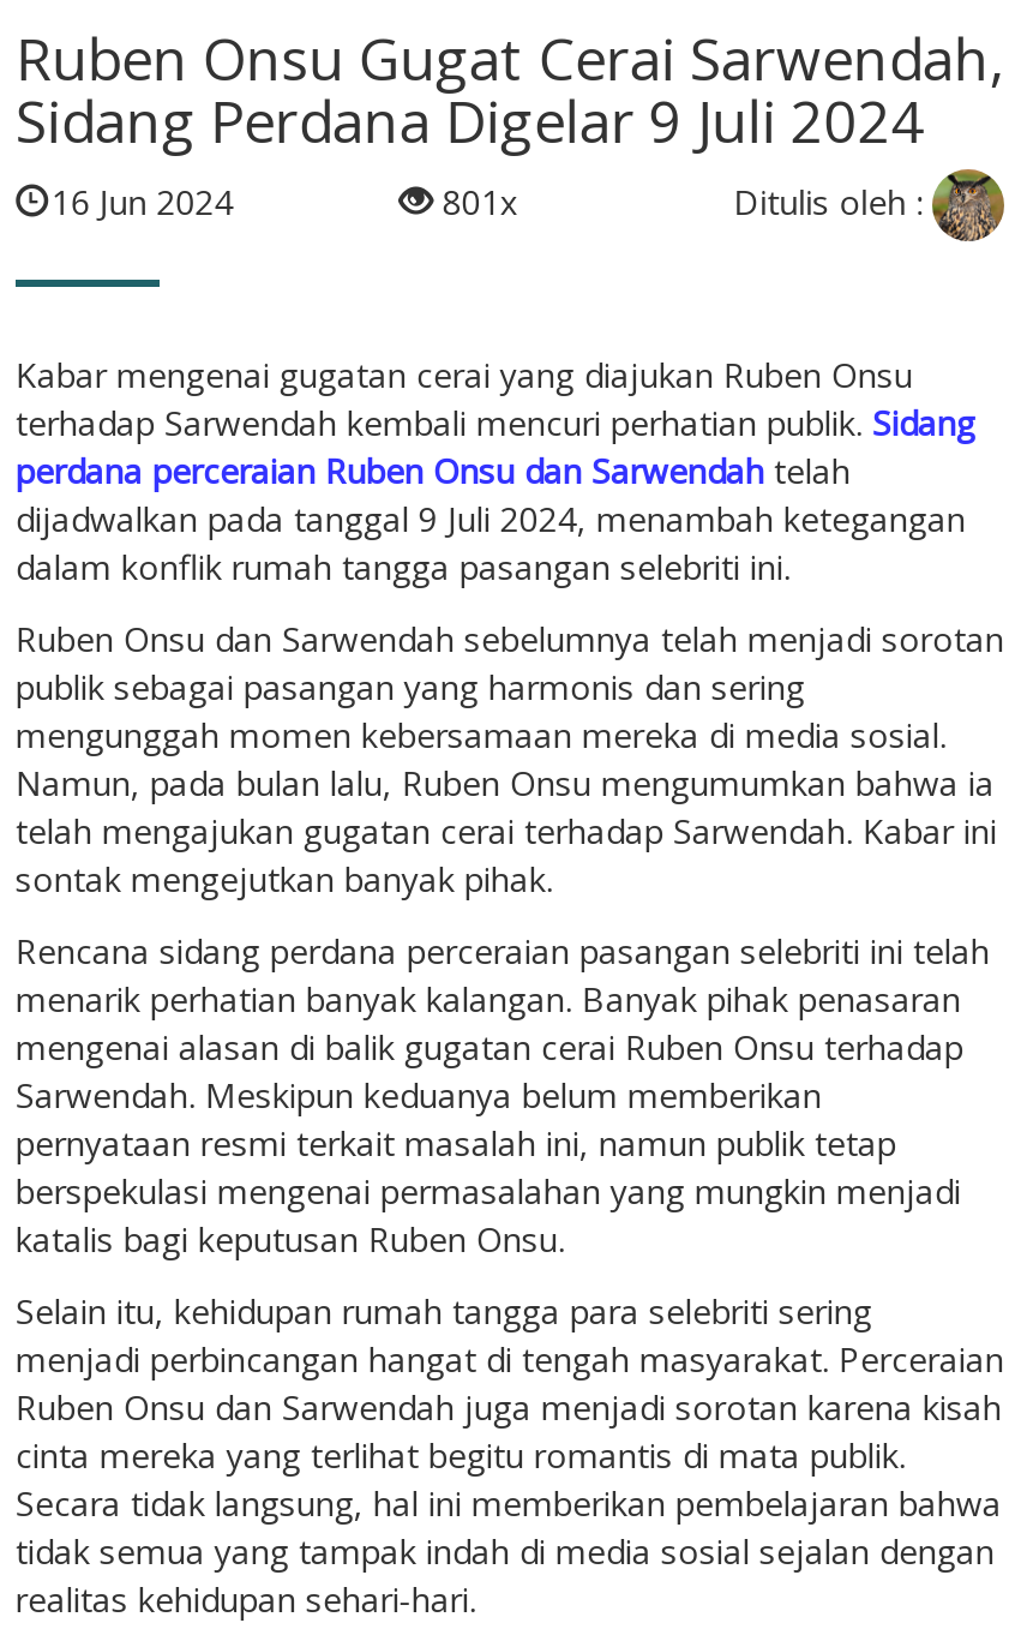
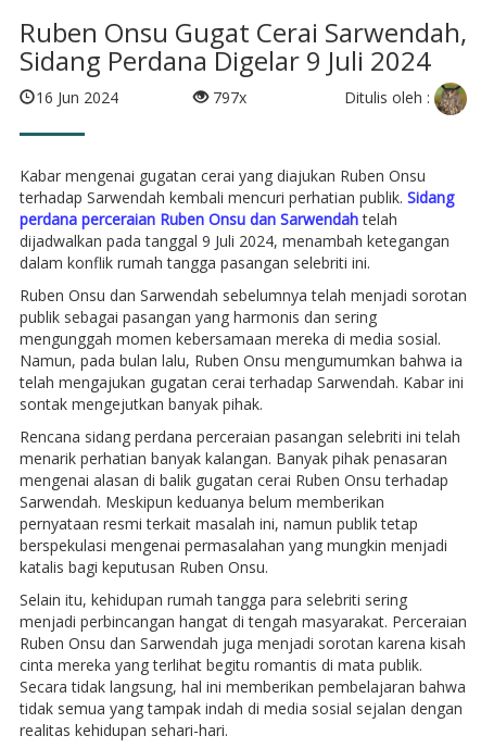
- 801x
+ 797x
